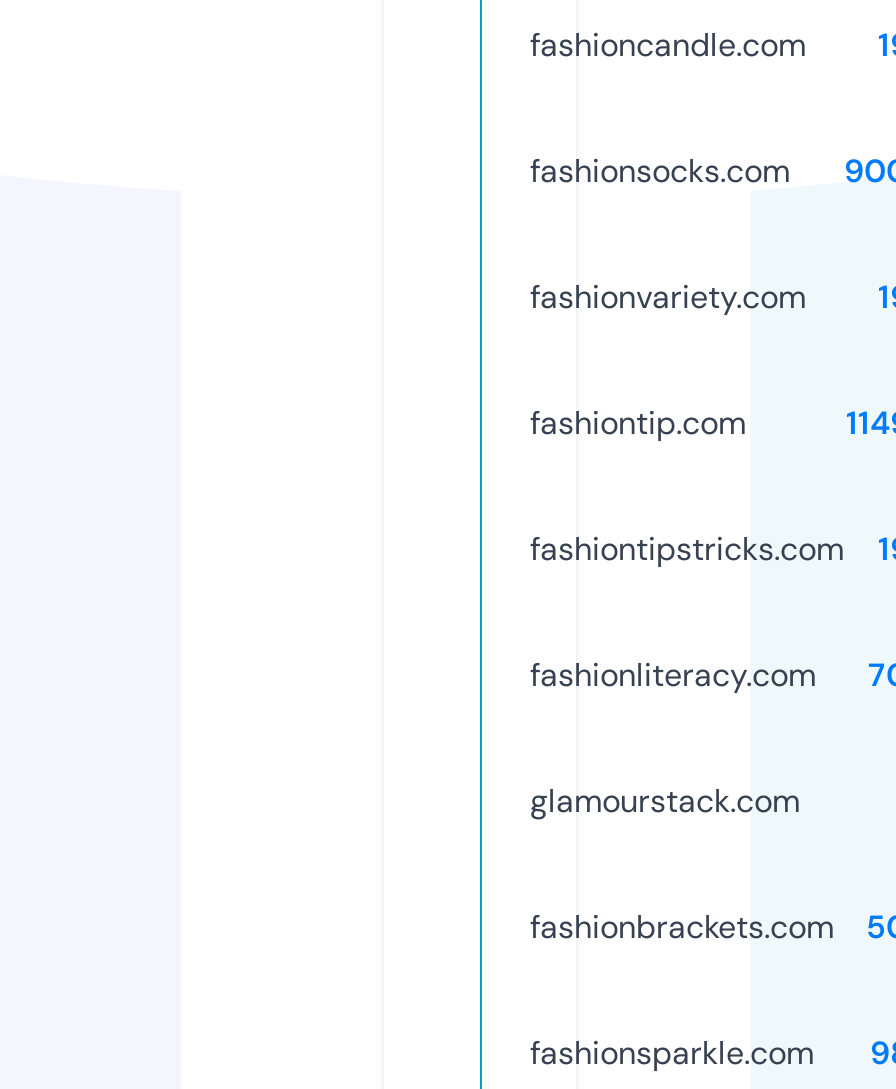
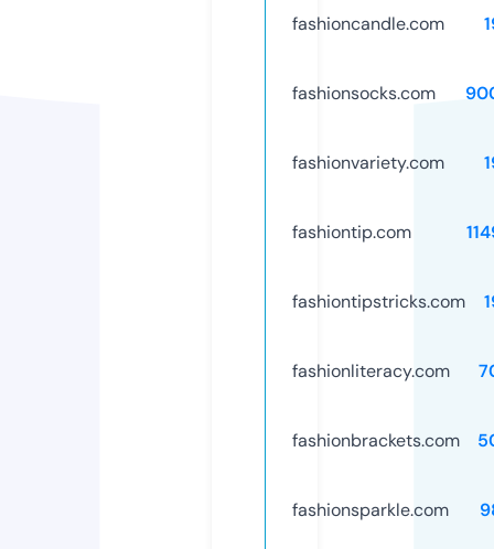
- glamourstack.com
